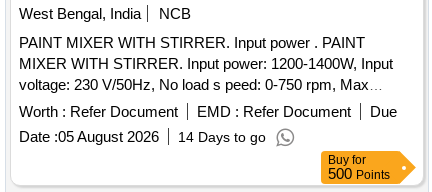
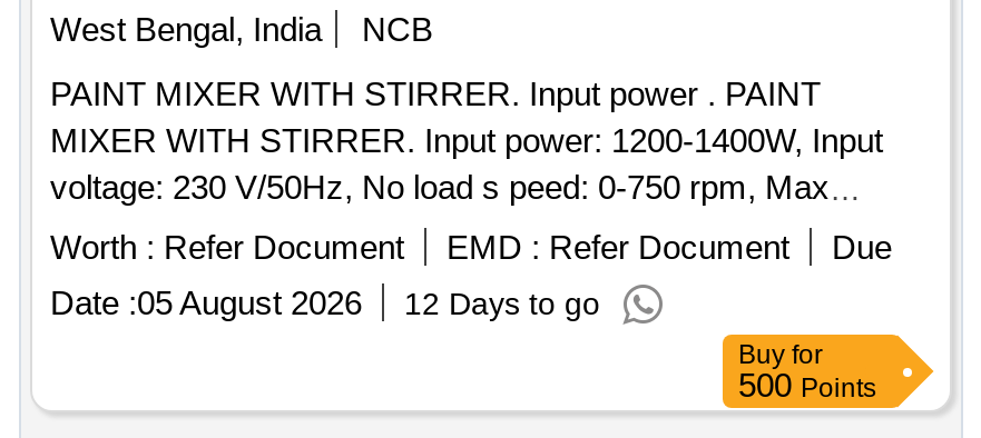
- Date : 05 August 2026 14 Days to go
+ Date : 05 August 2026 12 Days to go
